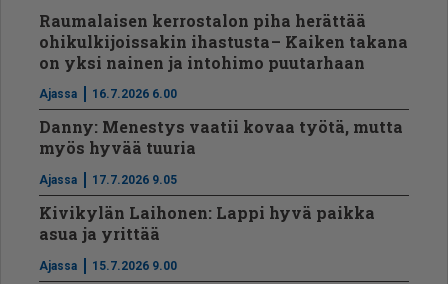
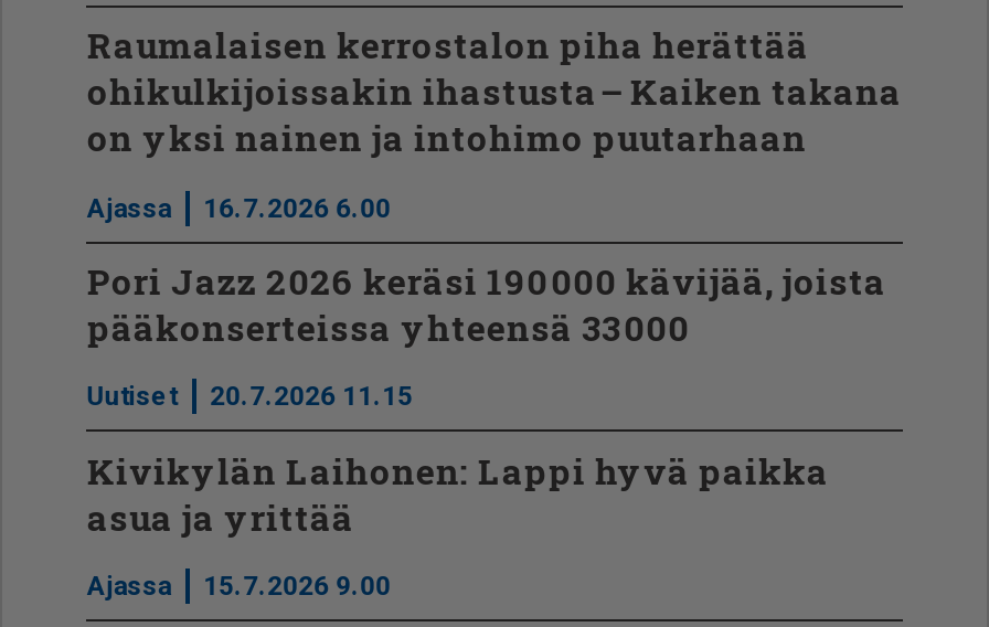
- Danny: Menestys vaatii kovaa työtä, mutta
- myös hyvää tuuria
+ Pori Jazz 2026 keräsi 190 000 kävijää, joista
+ pääkonserteissa yhteensä 33 000

- Ajassa
- 17.7.2026 9.05
+ Uutiset
+ 20.7.2026 11.15
